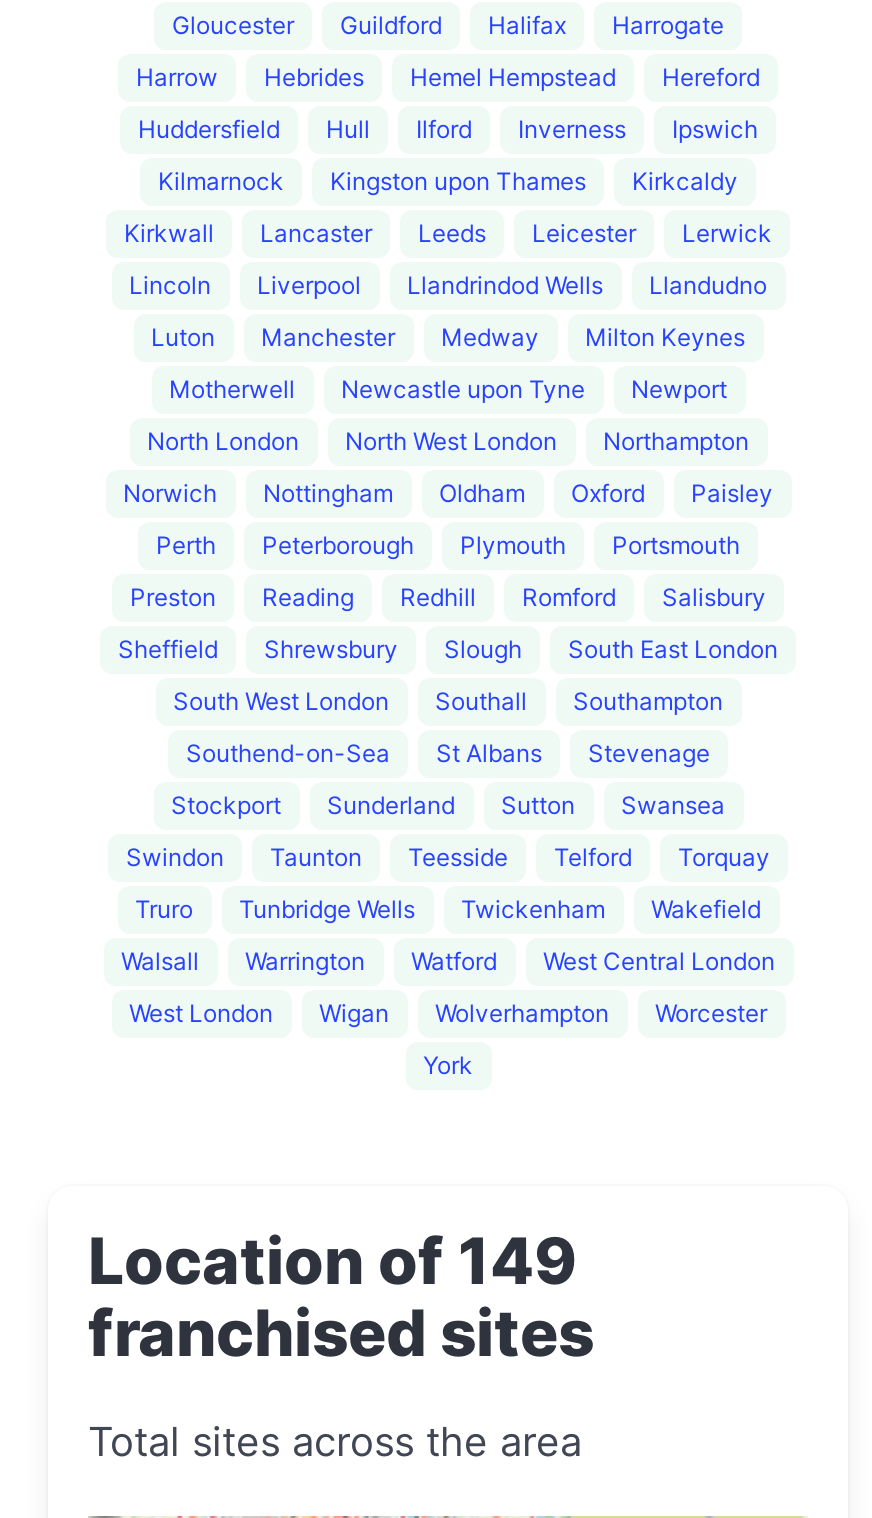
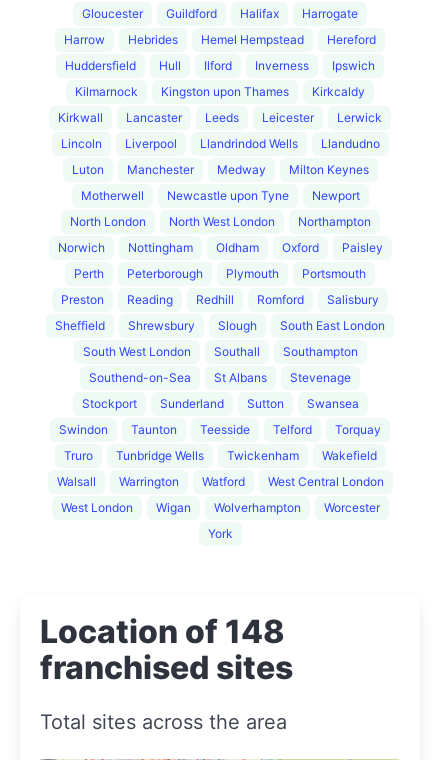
- Location of 149
+ Location of 148
